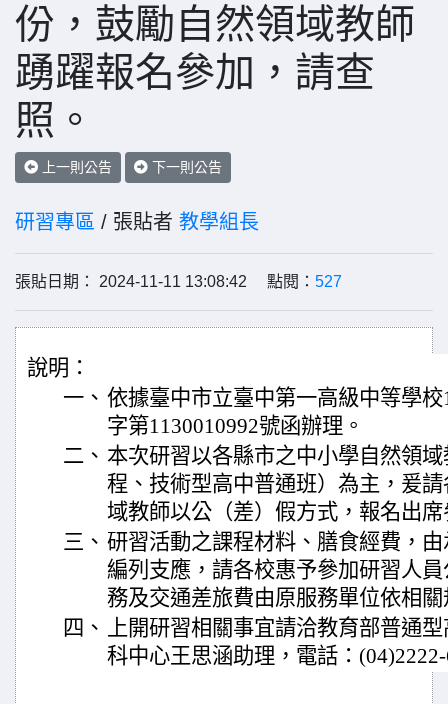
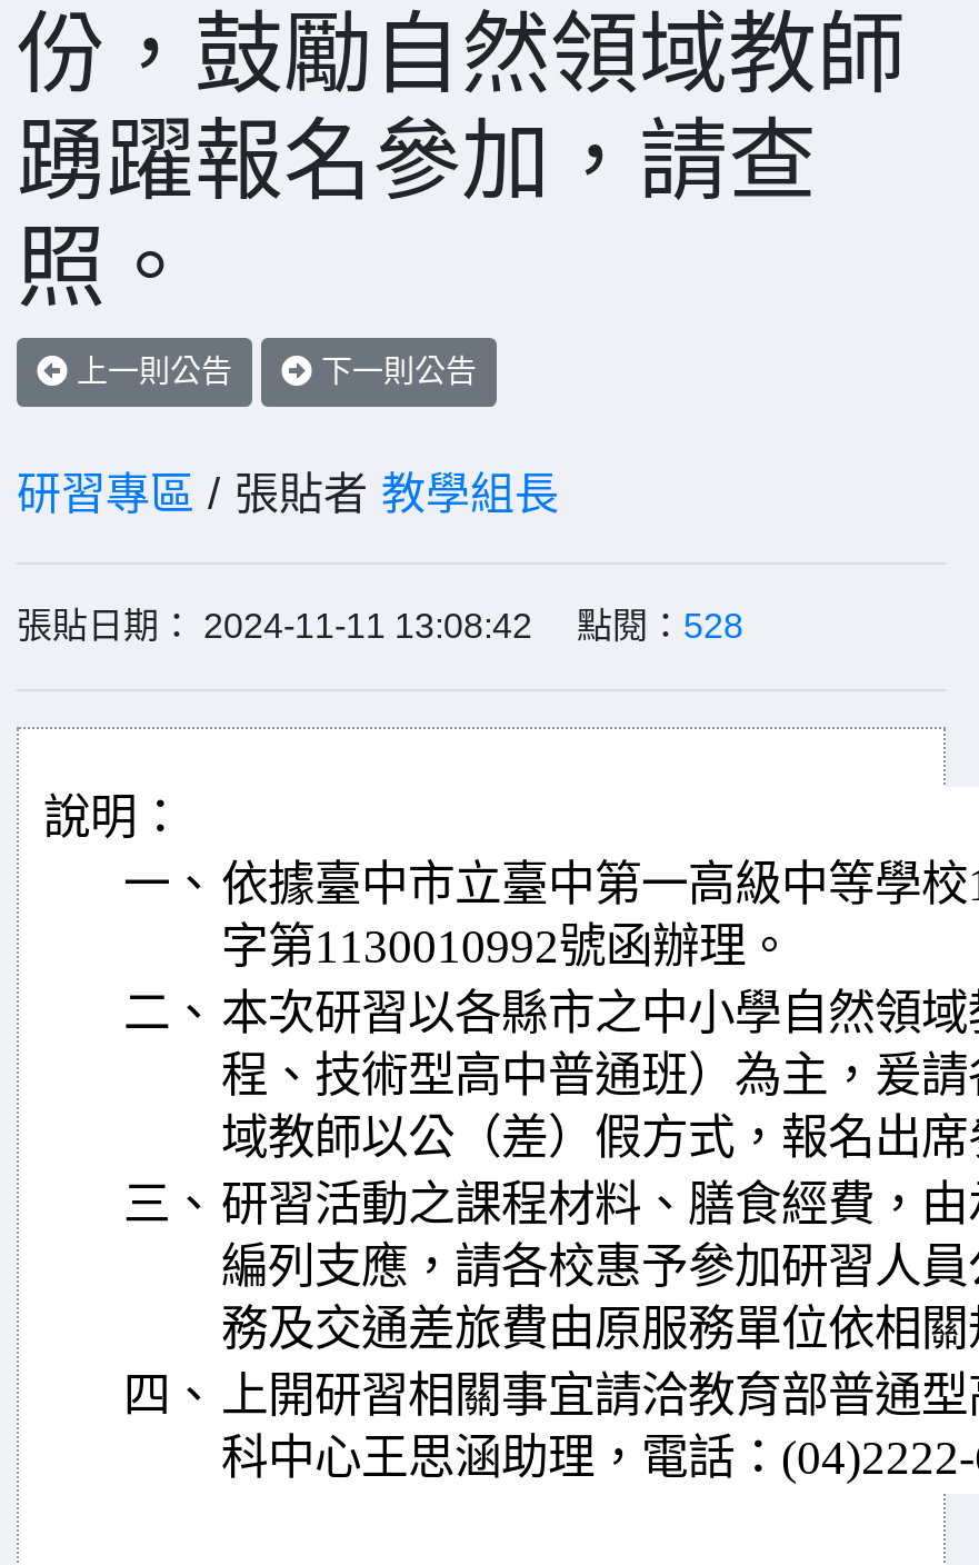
- 張貼日期： 2024-11-11 13:08:42 點閱：527
+ 張貼日期： 2024-11-11 13:08:42 點閱：528
